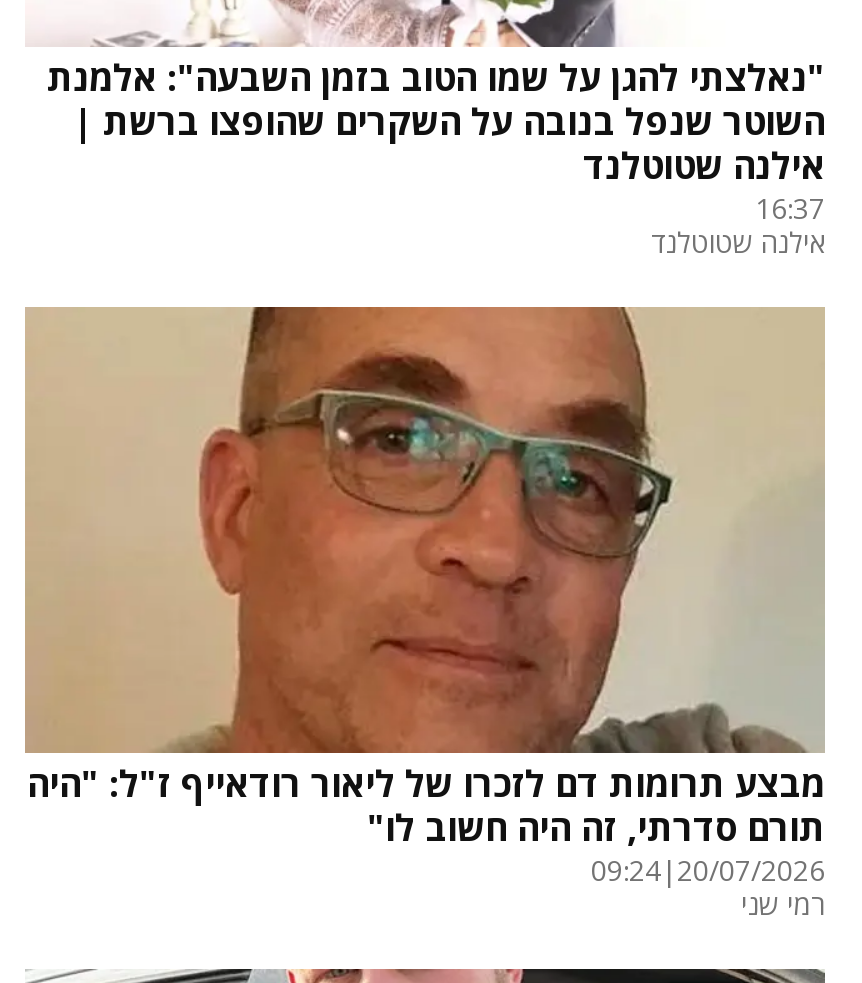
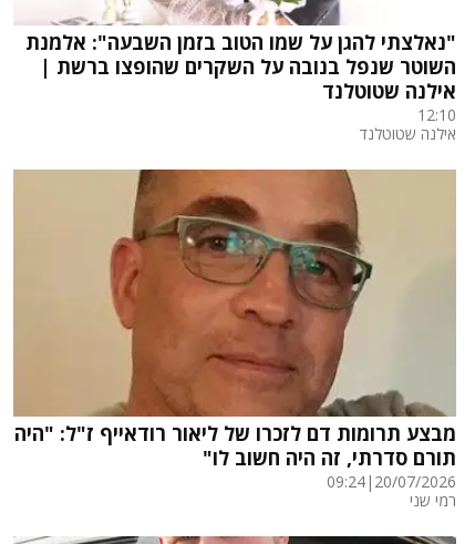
- 16:37
+ 12:10
